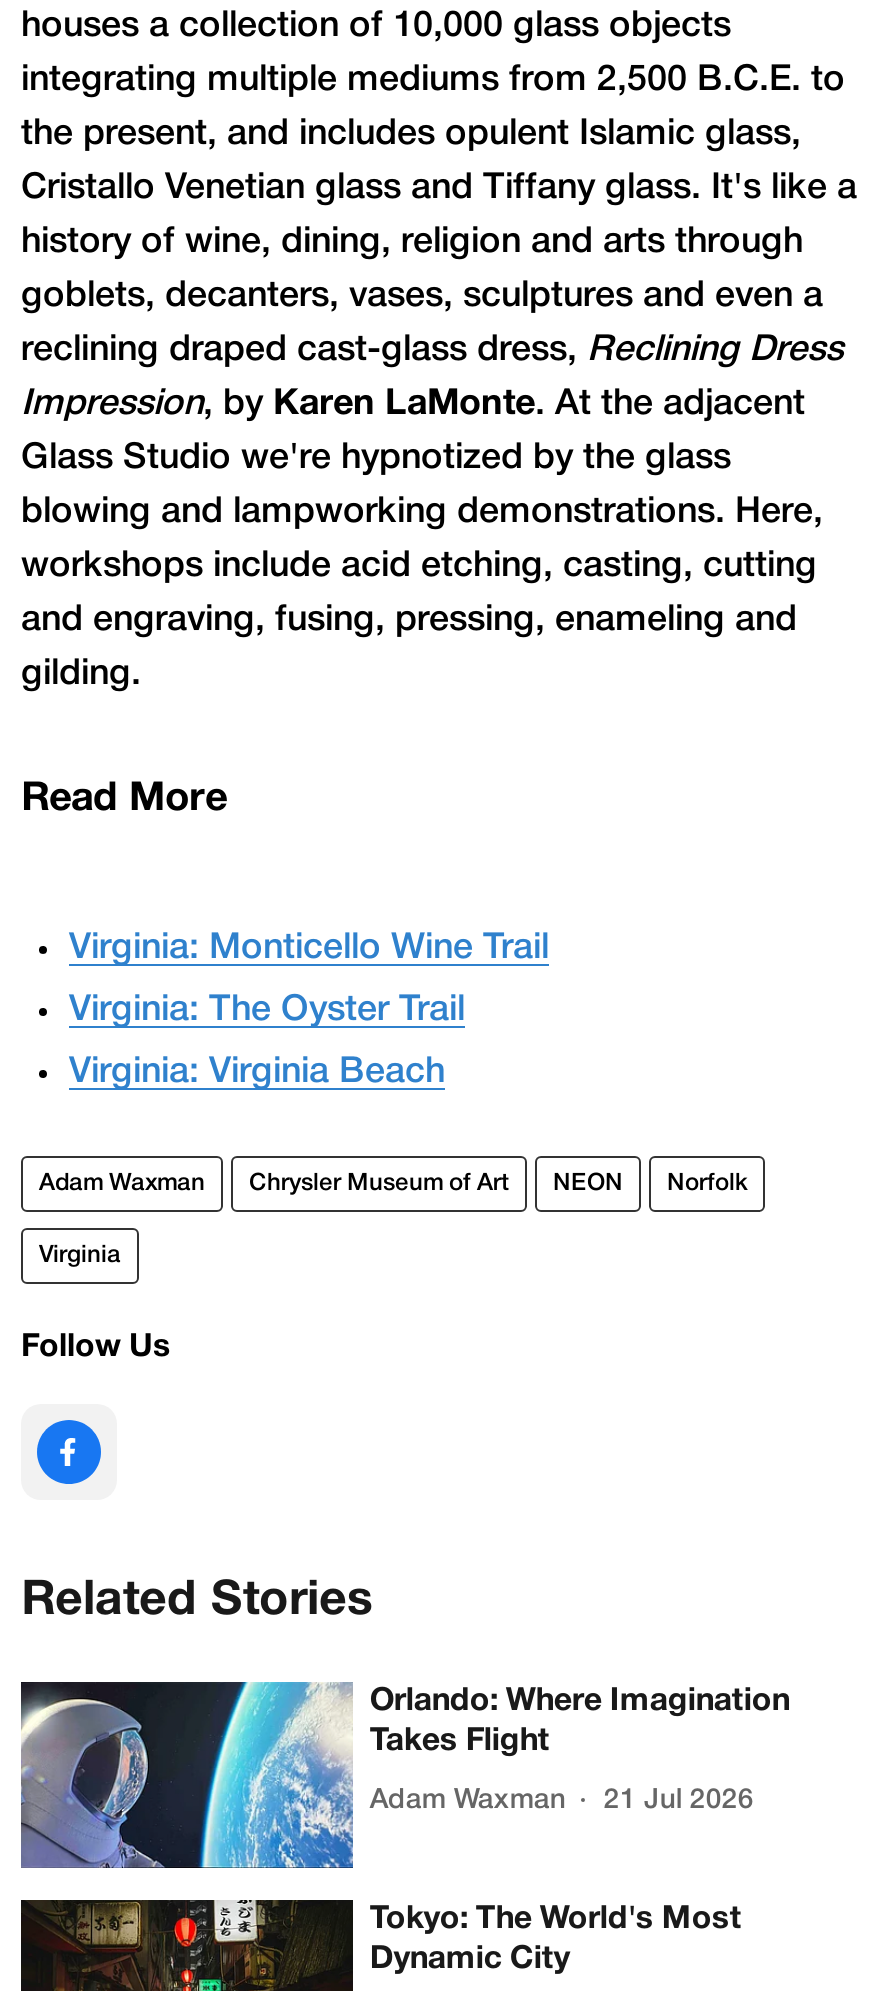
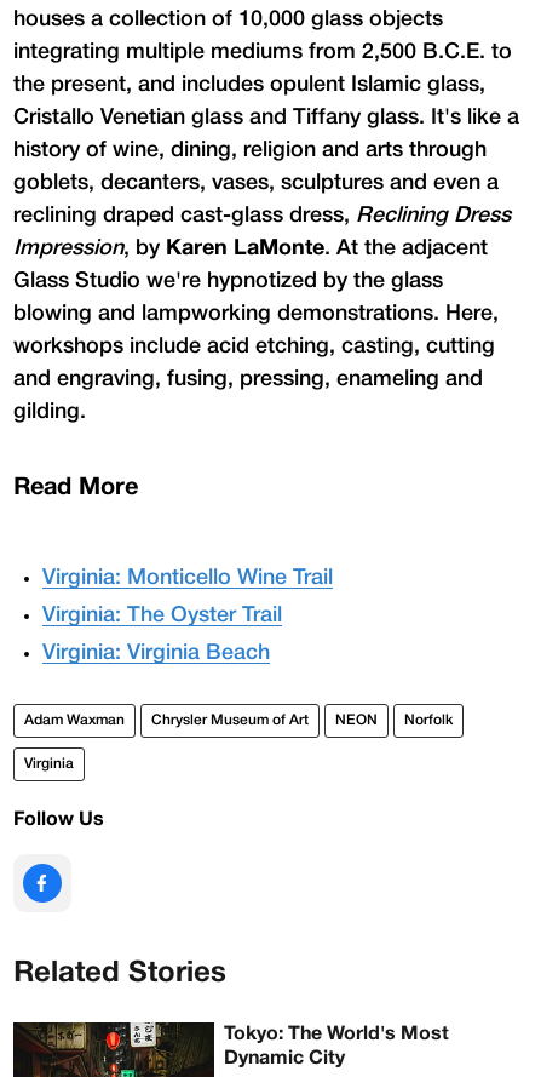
- [image]
- Orlando: Where Imagination
- Takes Flight
- Adam Waxman
- 21 Jul 2026
